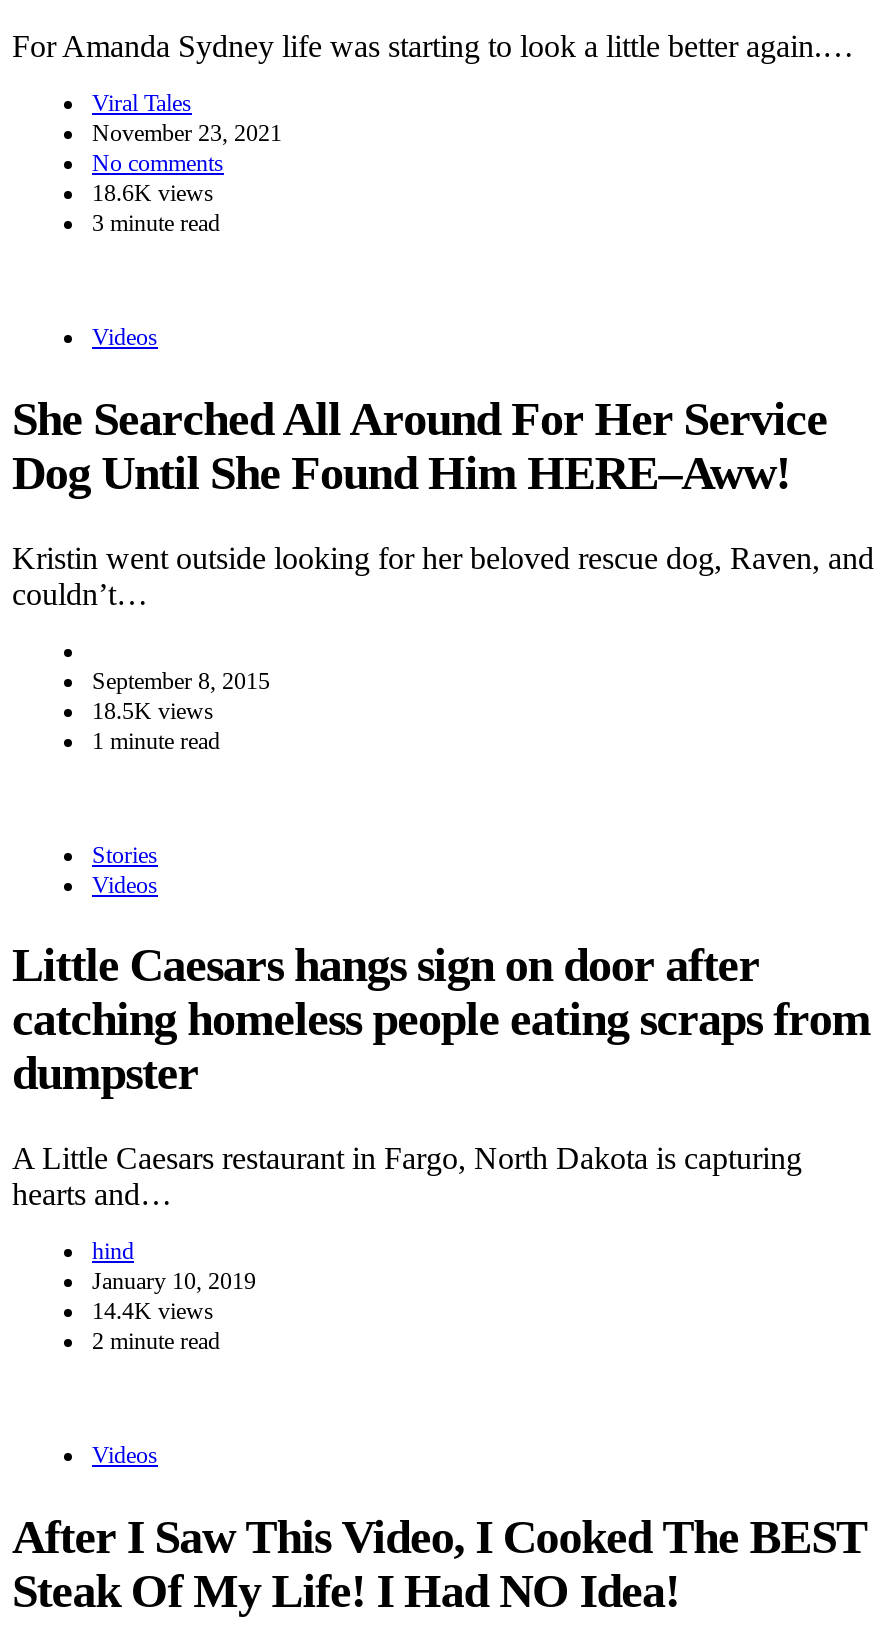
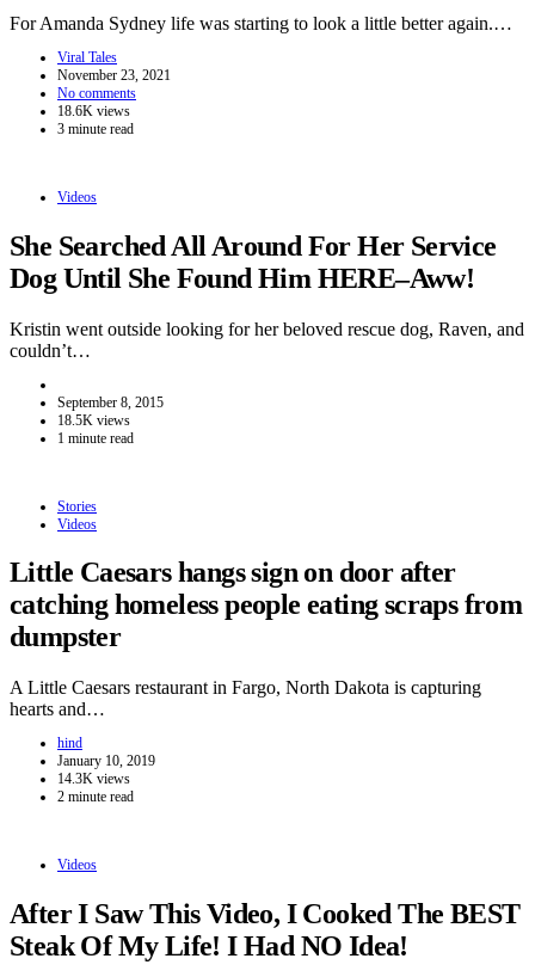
- 14.4K views
+ 14.3K views
